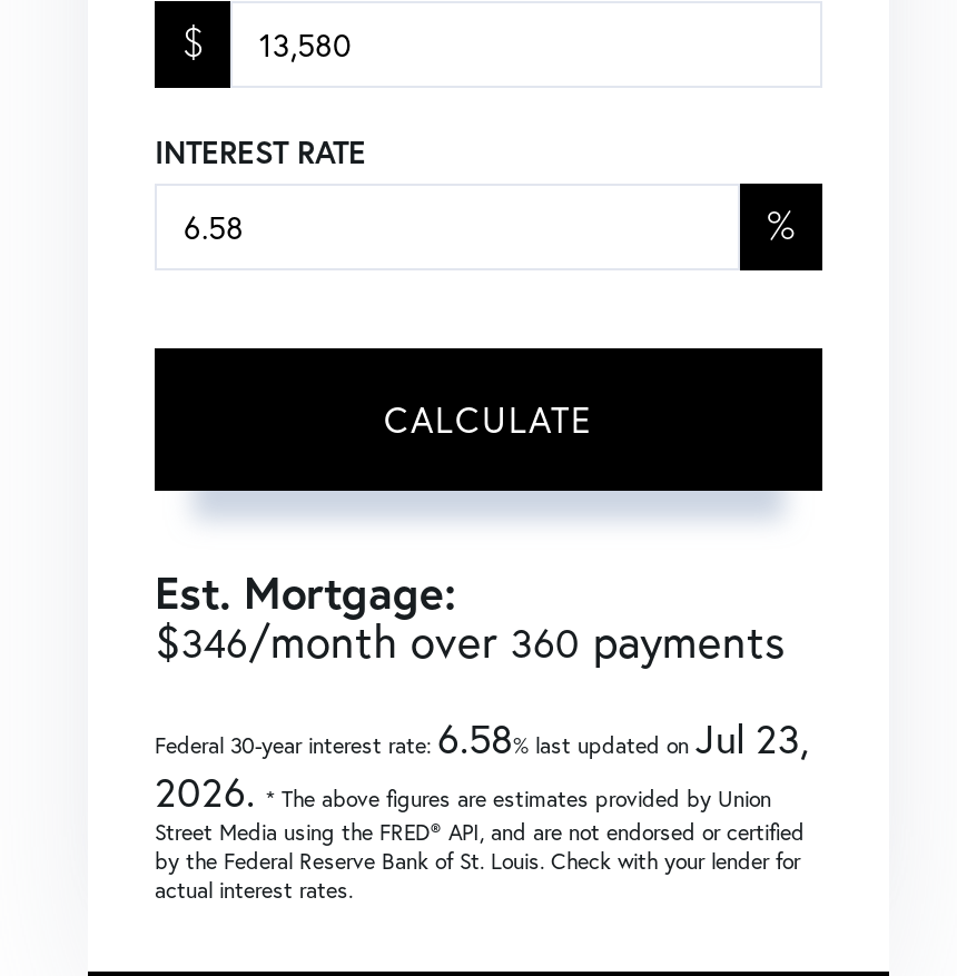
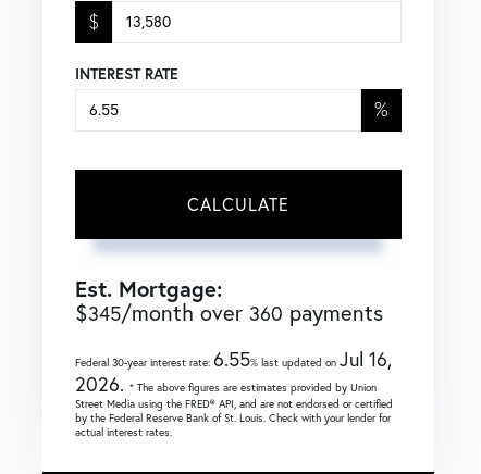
- $346/month over 360 payments
+ $345/month over 360 payments

- Federal 30-year interest rate:6.58% last updated onJul 23,
+ Federal 30-year interest rate:6.55% last updated onJul 16,
